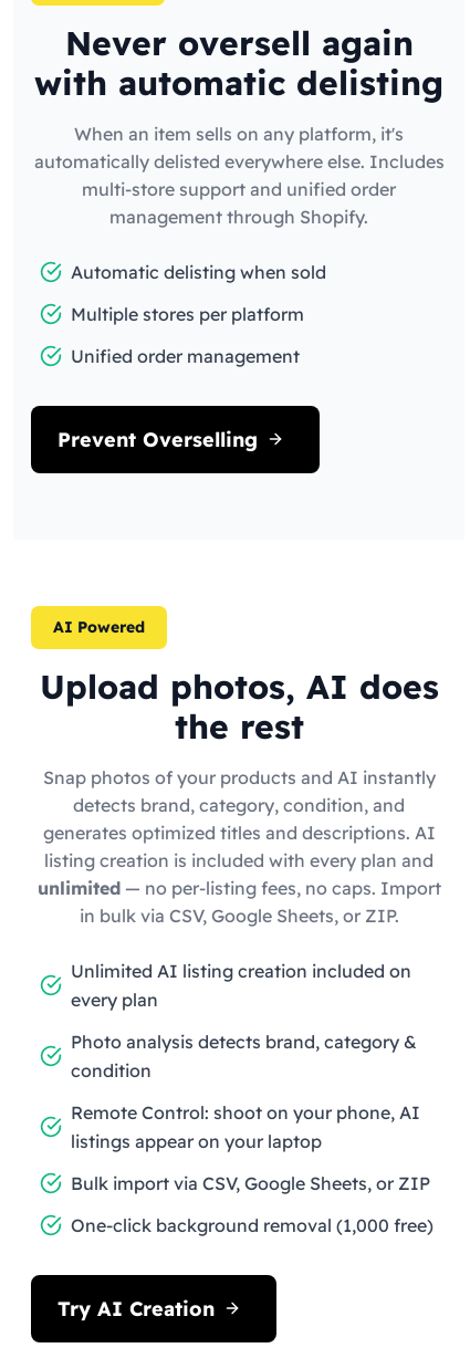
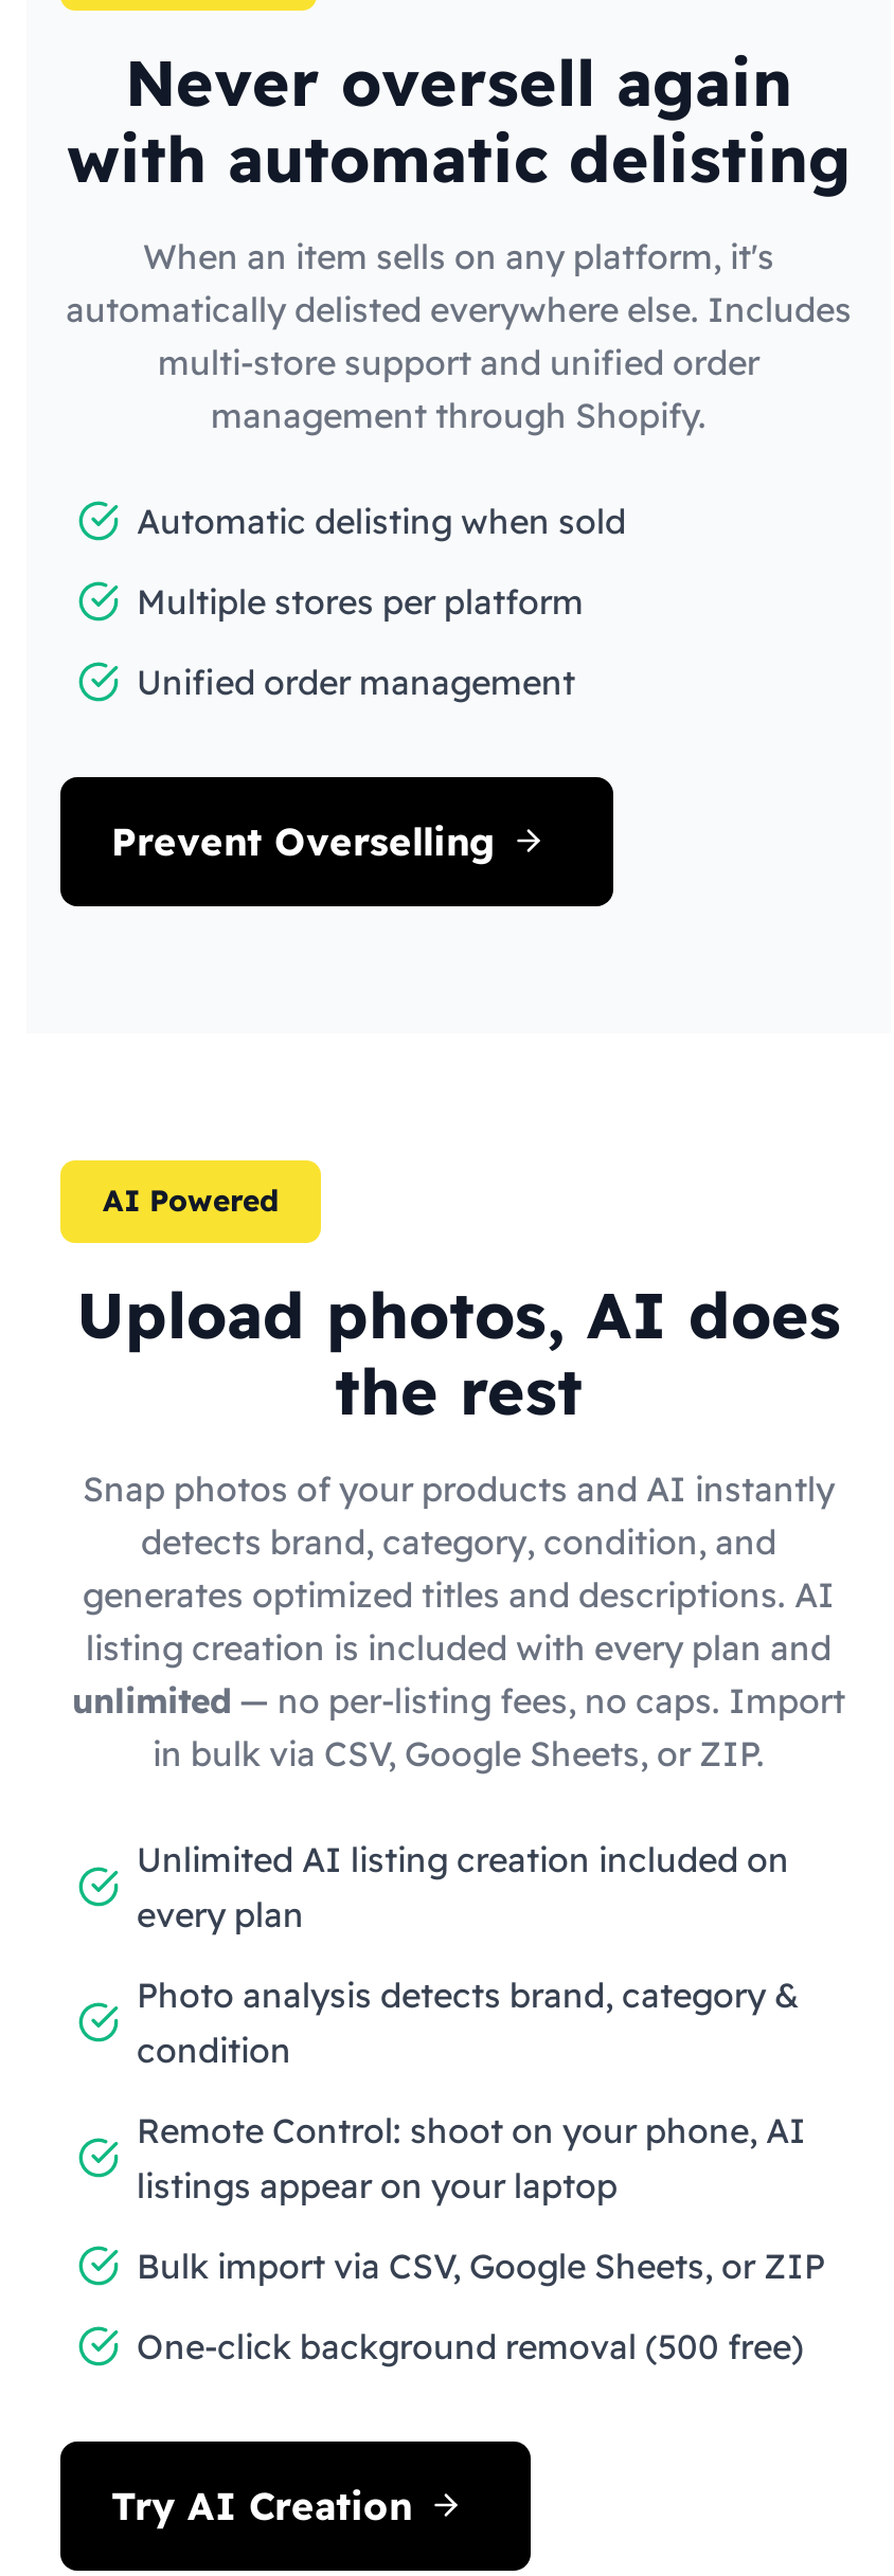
- One-click background removal (1,000 free)
+ One-click background removal (500 free)
